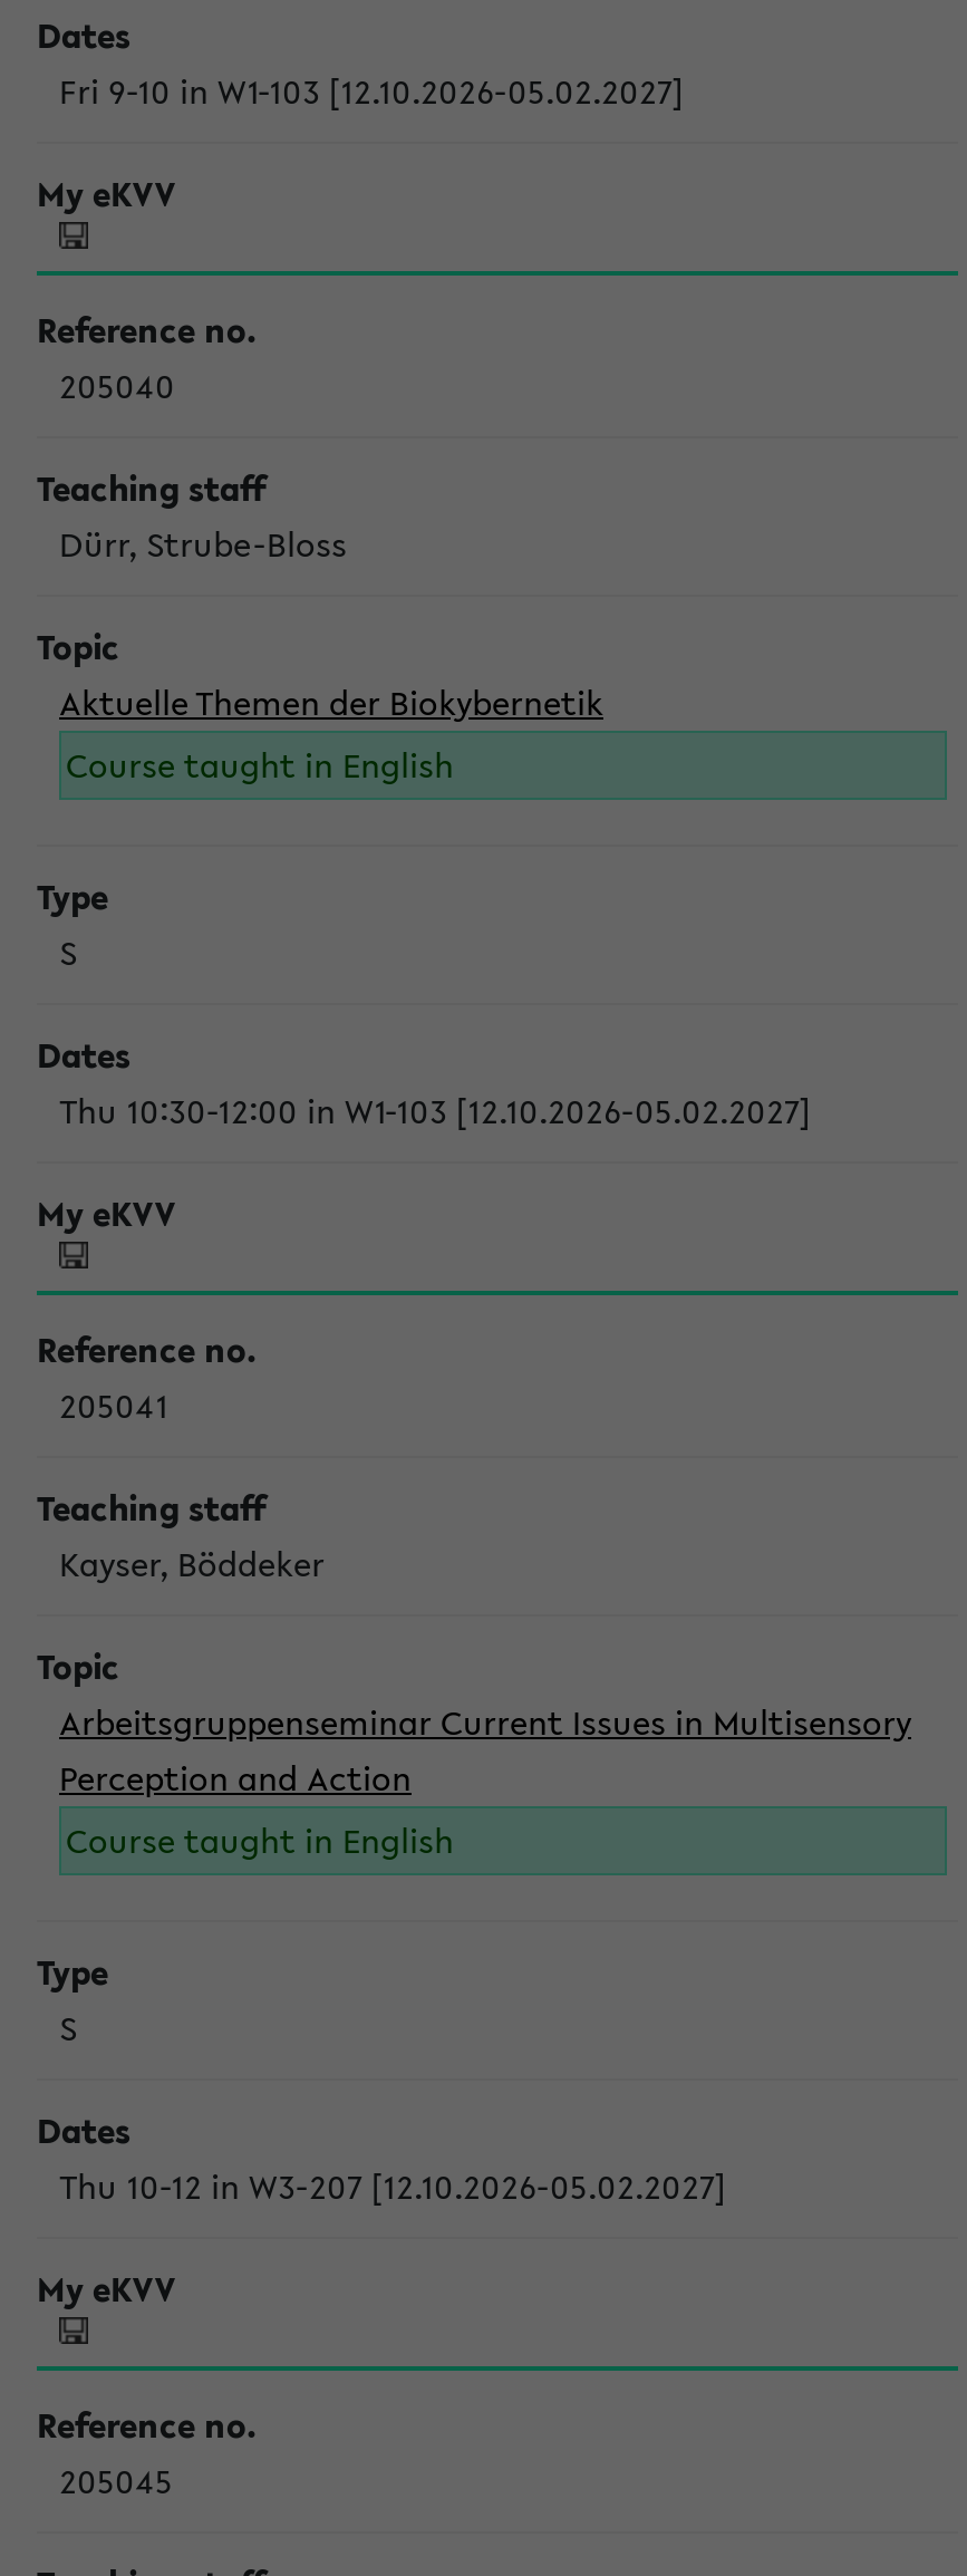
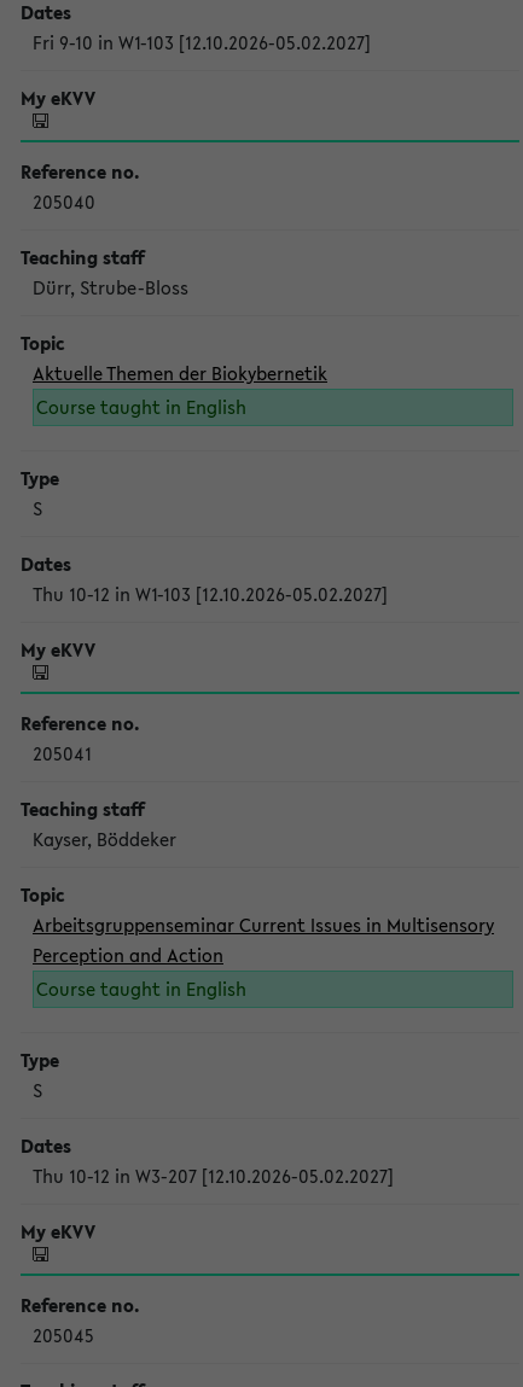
- Thu 10:30-12:00 in W1-103 [12.10.2026-05.02.2027]
+ Thu 10-12 in W1-103 [12.10.2026-05.02.2027]
